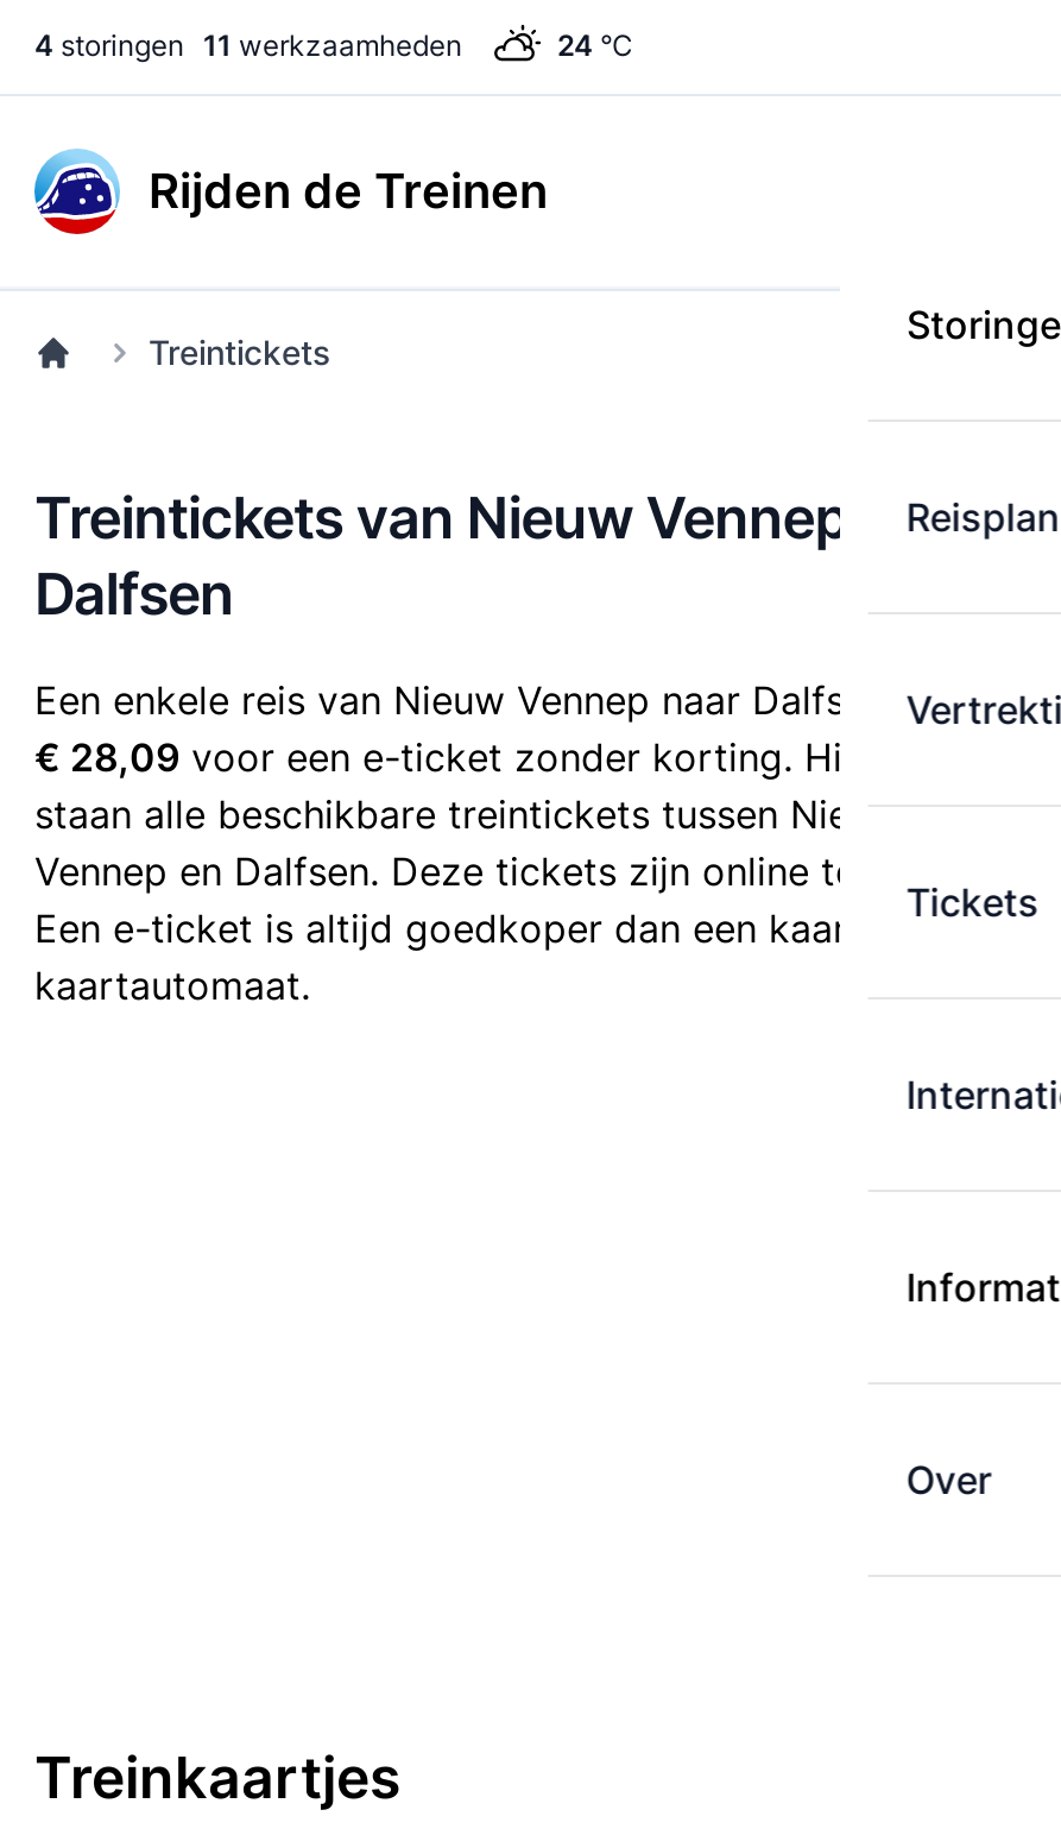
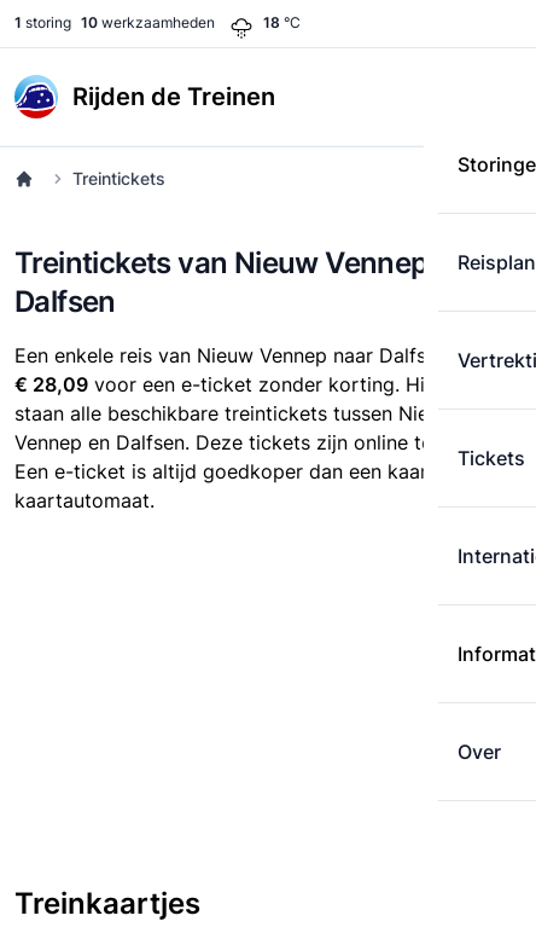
- 4 storingen 11 werkzaamheden
+ 1 storing 10 werkzaamheden

- 24 °C
+ 18 °C
